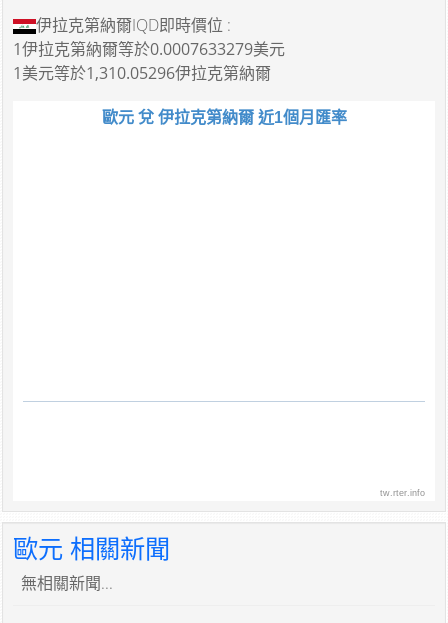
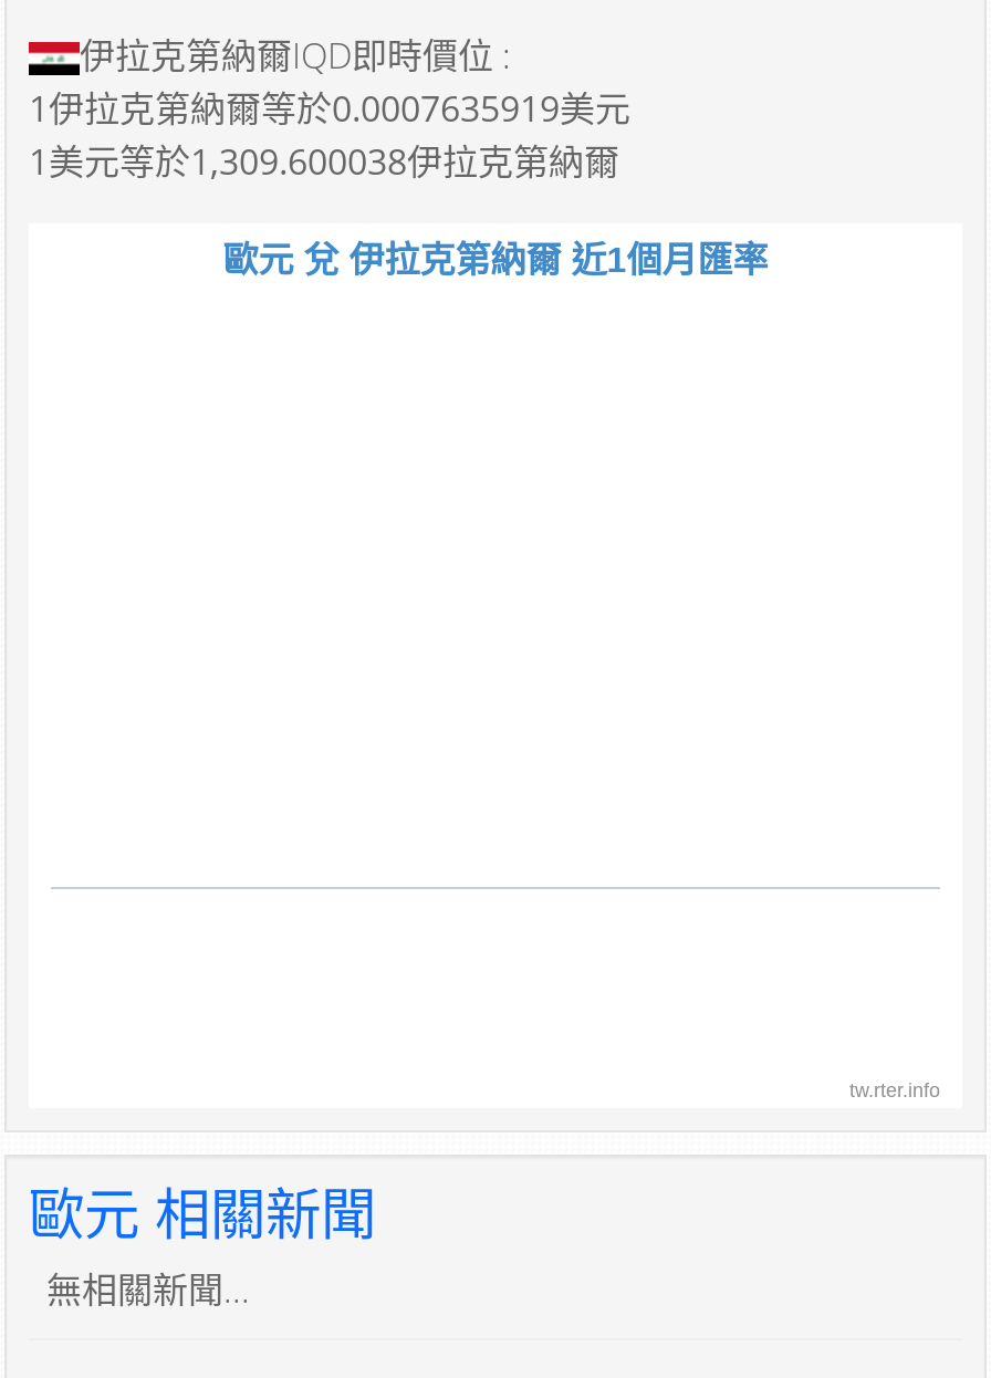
- 1伊拉克第納爾等於0.0007633279美元
+ 1伊拉克第納爾等於0.0007635919美元

- 1美元等於1,310.05296伊拉克第納爾
+ 1美元等於1,309.600038伊拉克第納爾
